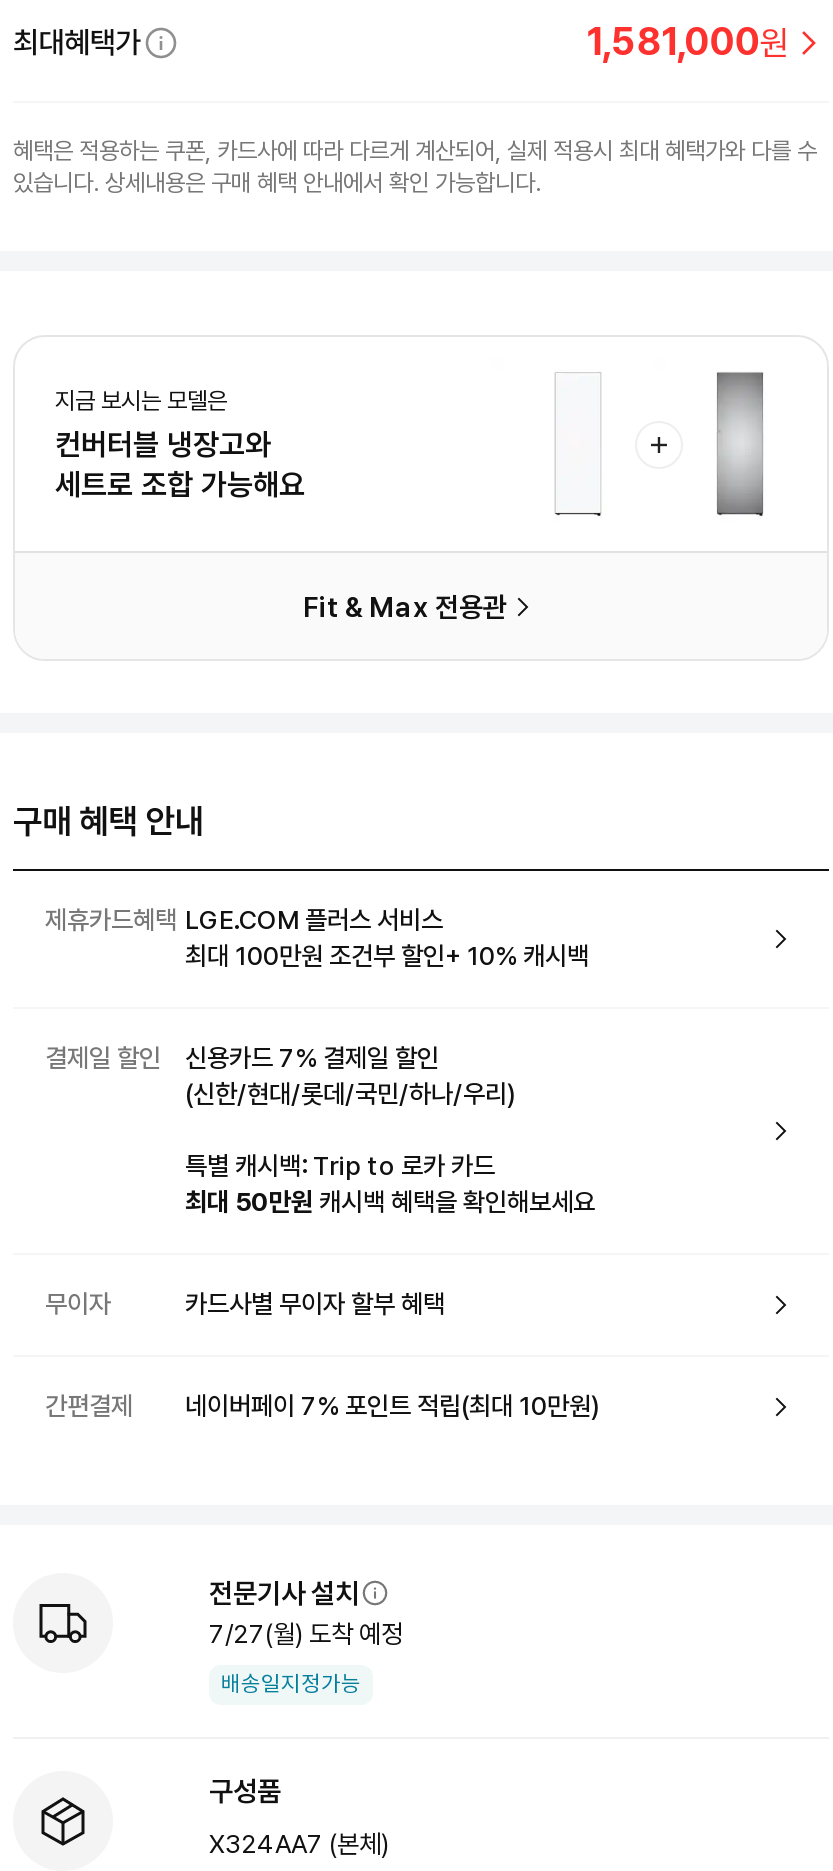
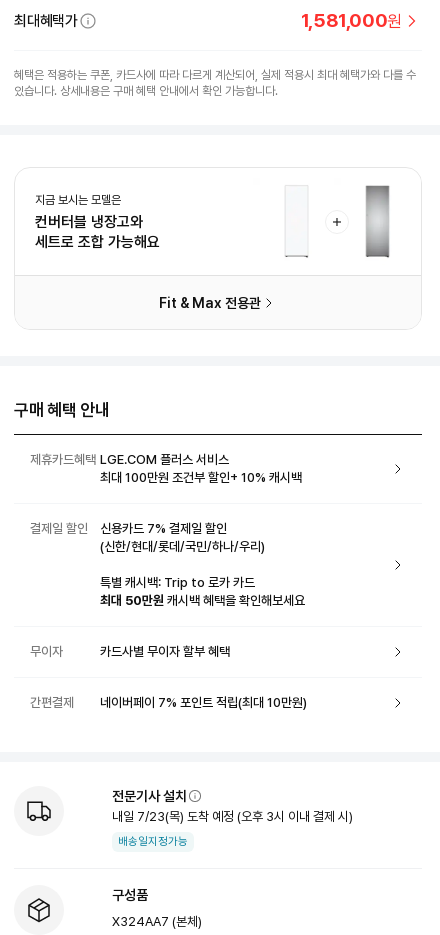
- 7/27(월) 도착 예정
+ 내일 7/23(목) 도착 예정 (오후 3시 이내 결제 시)
